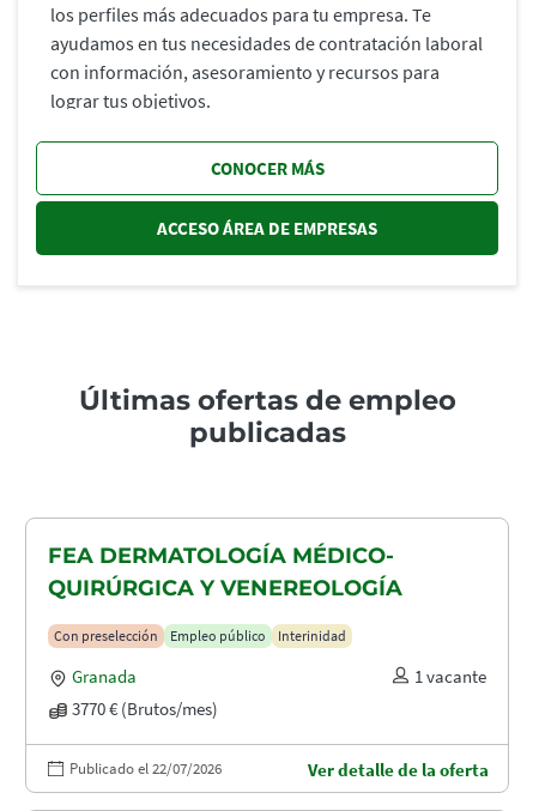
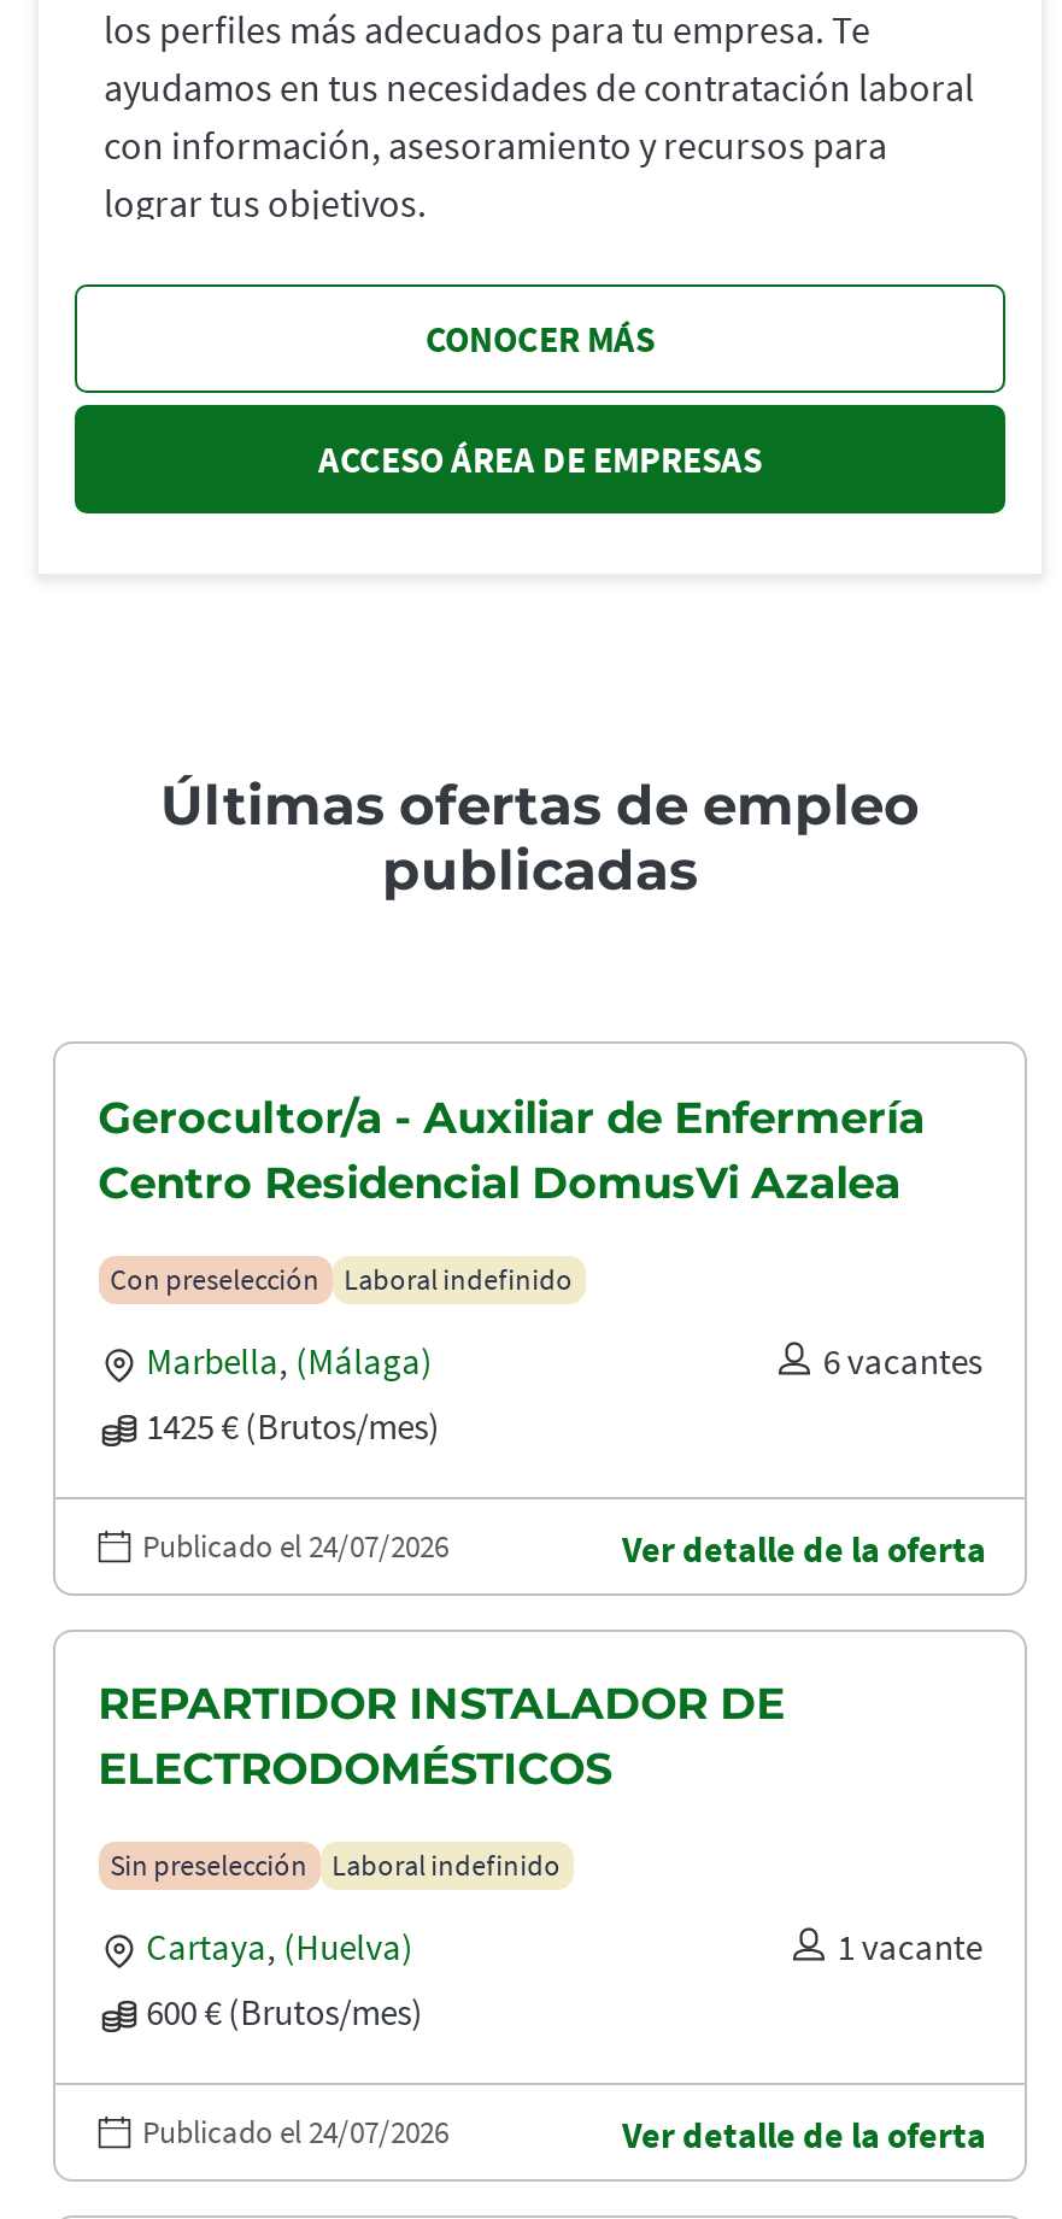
- FEA DERMATOLOGÍA MÉDICO-
- QUIRÚRGICA Y VENEREOLOGÍA
+ Gerocultor/a - Auxiliar de Enfermería
+ Centro Residencial DomusVi Azalea

- Empleo público
- Interinidad
- Granada
+ Laboral indefinido
+ Marbella, (Málaga)
+ 6 vacantes
+ 1425 € (Brutos/mes)
+ Publicado el 24/07/2026
+ Ver detalle de la oferta
+ REPARTIDOR INSTALADOR DE
+ ELECTRODOMÉSTICOS
+ Sin preselección
+ Laboral indefinido
+ Cartaya, (Huelva)

- 3770 € (Brutos/mes)
+ 600 € (Brutos/mes)

- Publicado el 22/07/2026
+ Publicado el 24/07/2026
